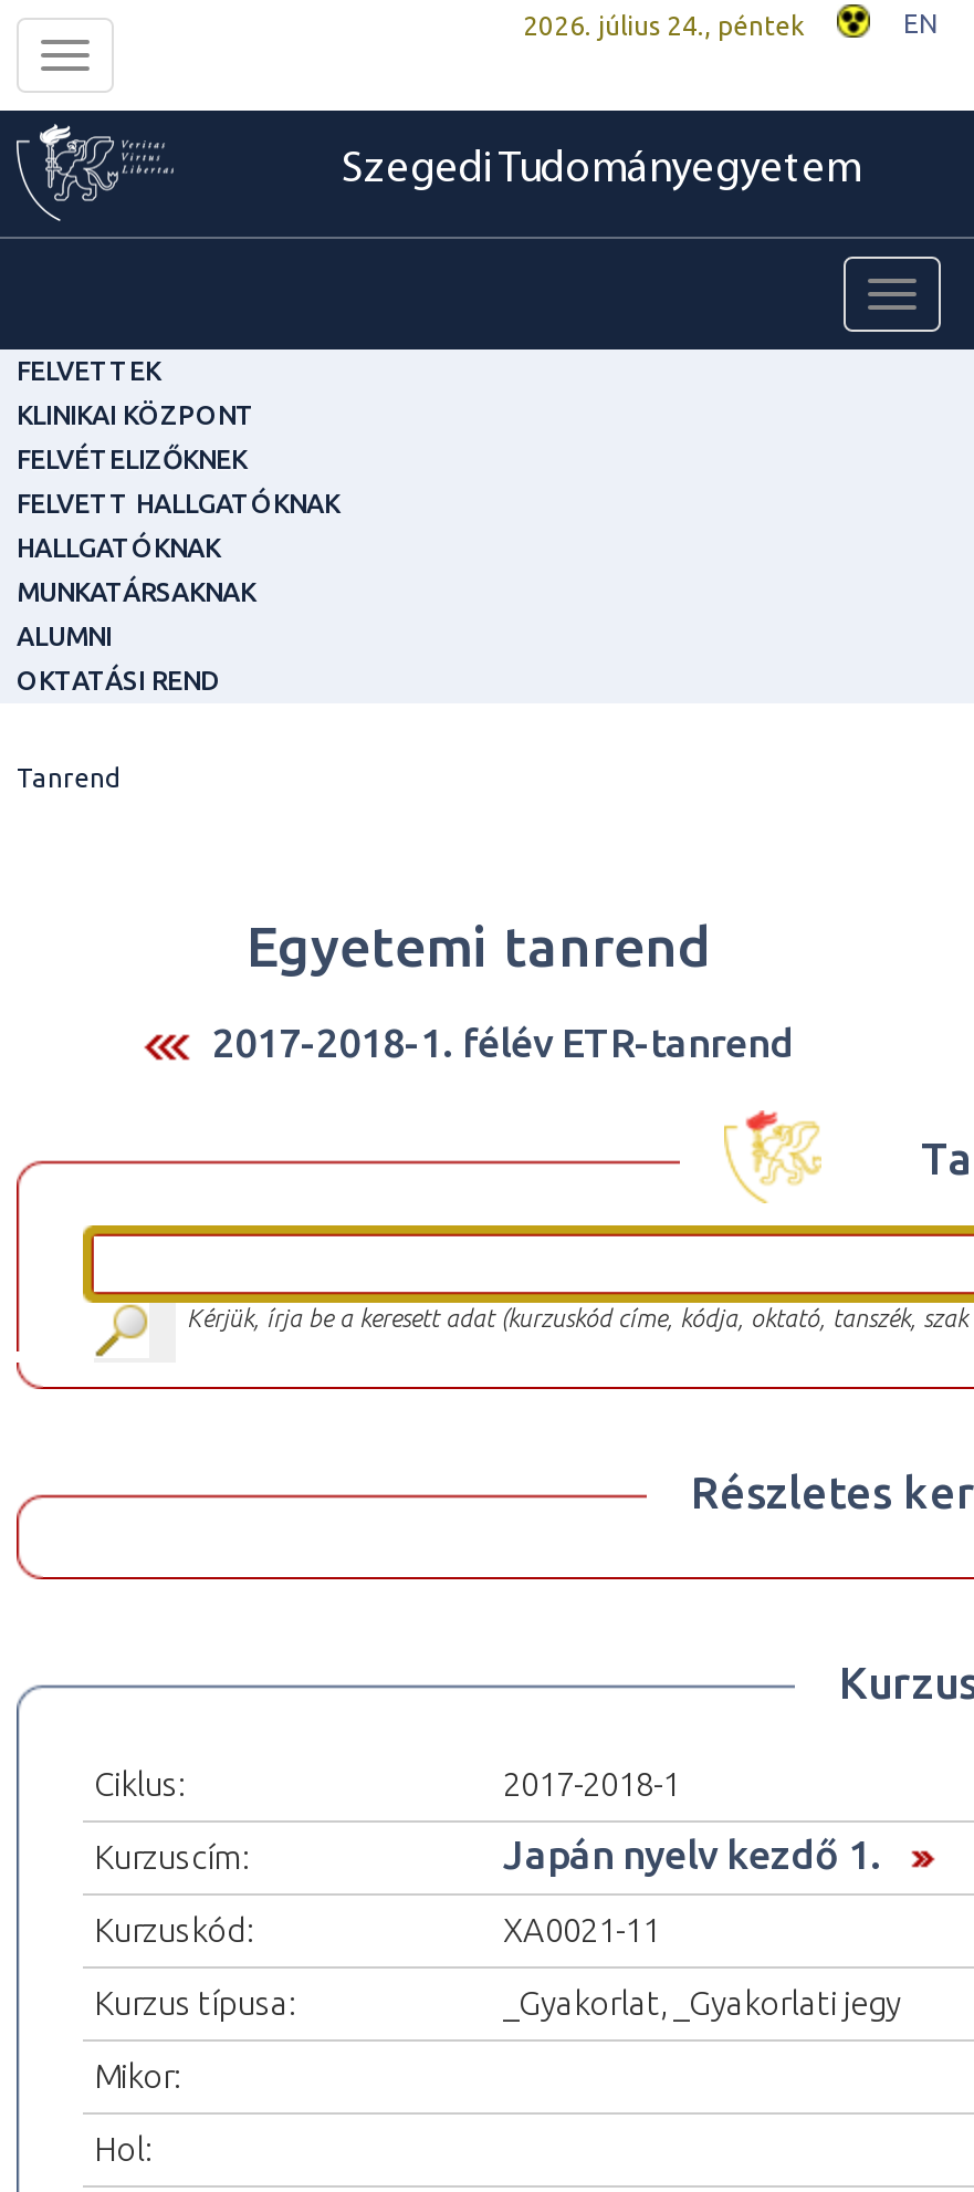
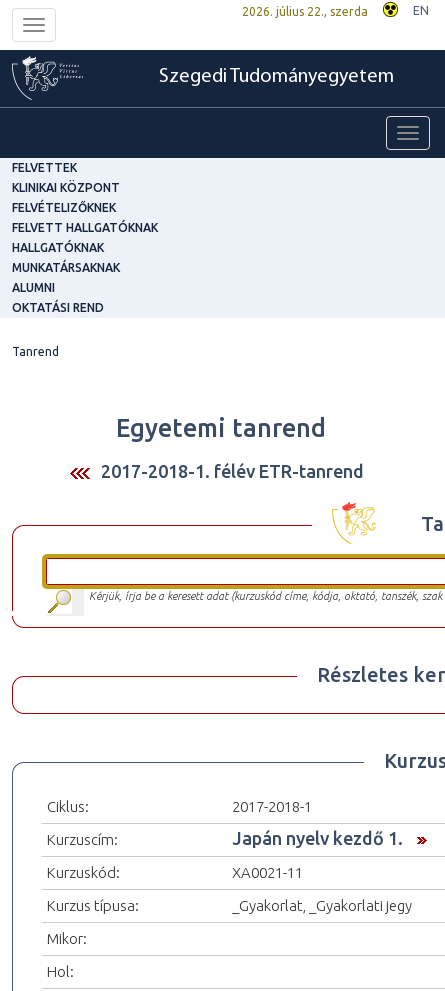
- 2026. július 24., péntek
+ 2026. július 22., szerda
